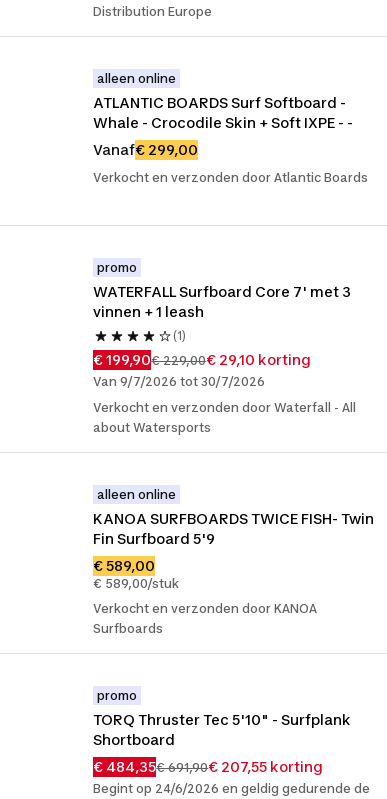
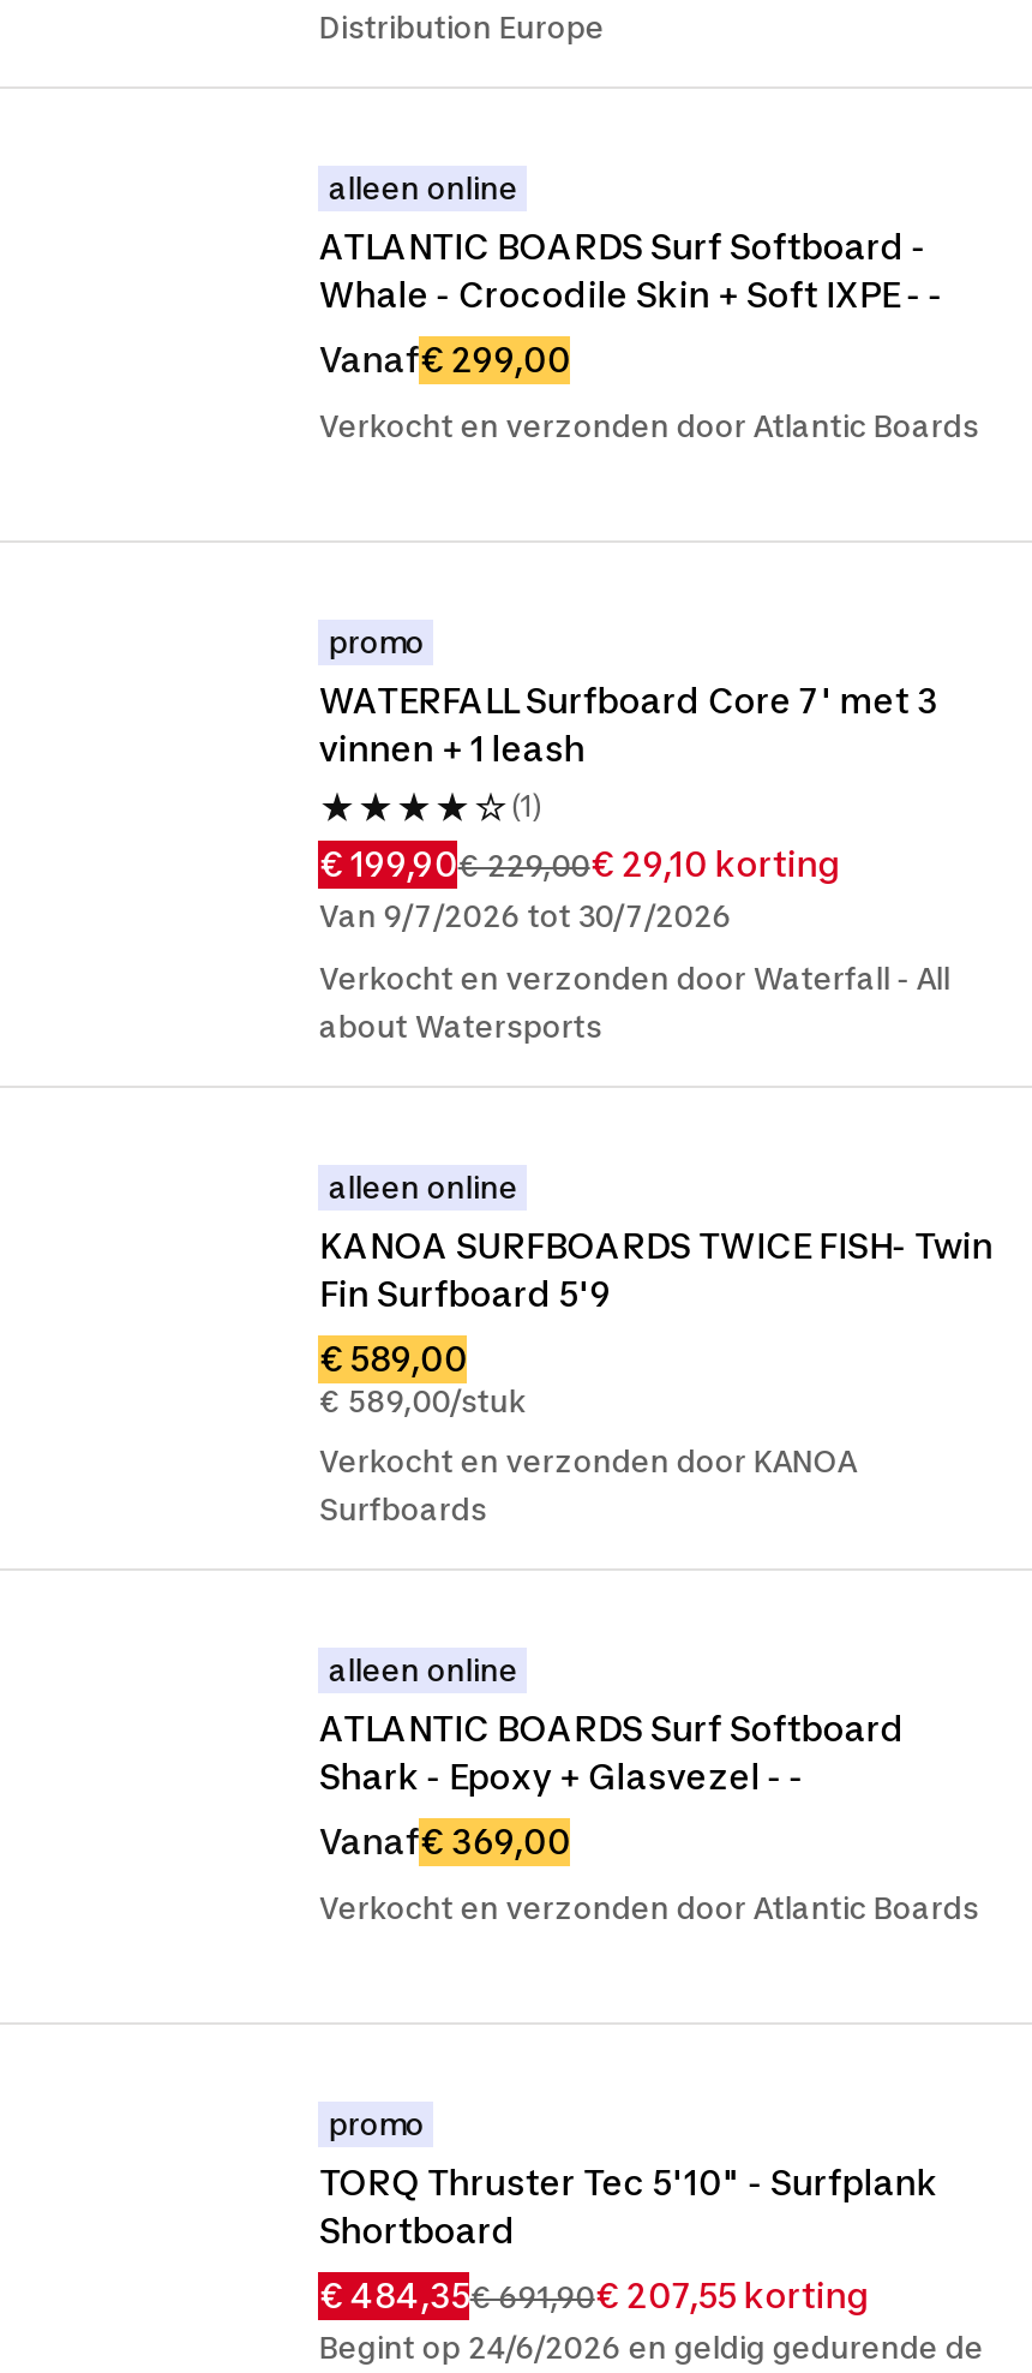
+ alleen online
+ ATLANTIC BOARDS Surf Softboard
+ Shark - Epoxy + Glasvezel - -
+ Vanaf€ 369,00
+ Verkocht en verzonden door Atlantic Boards
